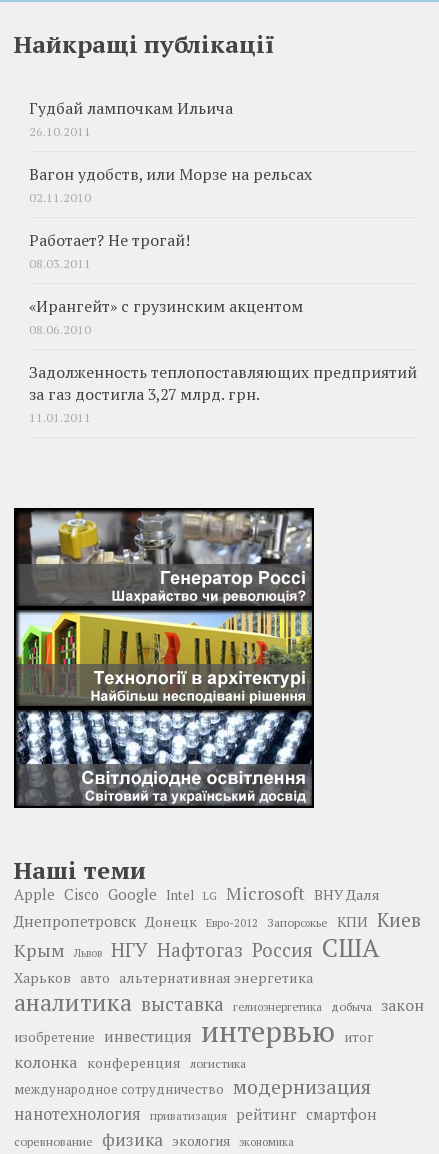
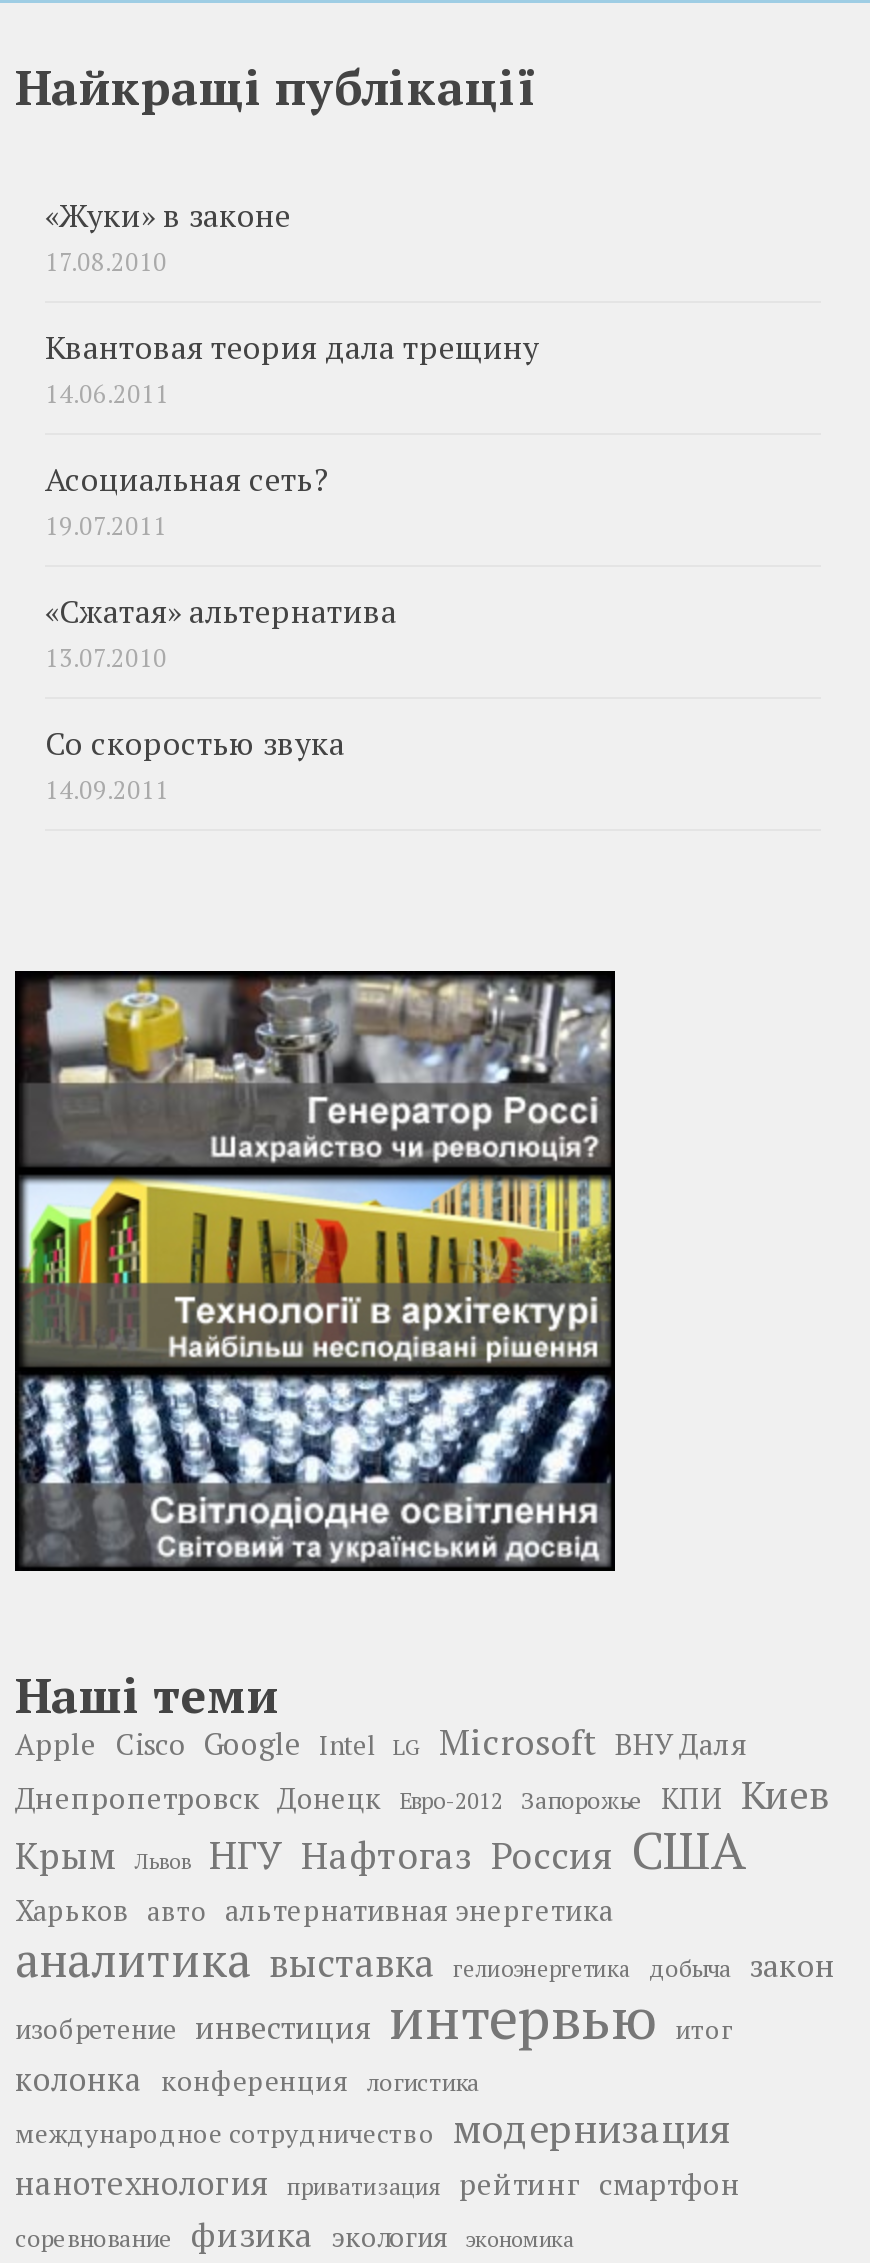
- Гудбай лампочкам Ильича
- 26.10.2011
+ «Жуки» в законе
+ 17.08.2010

- Вагон удобств, или Морзе на рельсах
- 02.11.2010
+ Квантовая теория дала трещину
+ 14.06.2011

- Работает? Не трогай!
- 08.03.2011
+ Асоциальная сеть?
+ 19.07.2011

- «Ирангейт» с грузинским акцентом
- 08.06.2010
+ «Сжатая» альтернатива
+ 13.07.2010

- Задолженность теплопоставляющих предприятий
- за газ достигла 3,27 млрд. грн.
- 11.01.2011
+ Со скоростью звука
+ 14.09.2011
